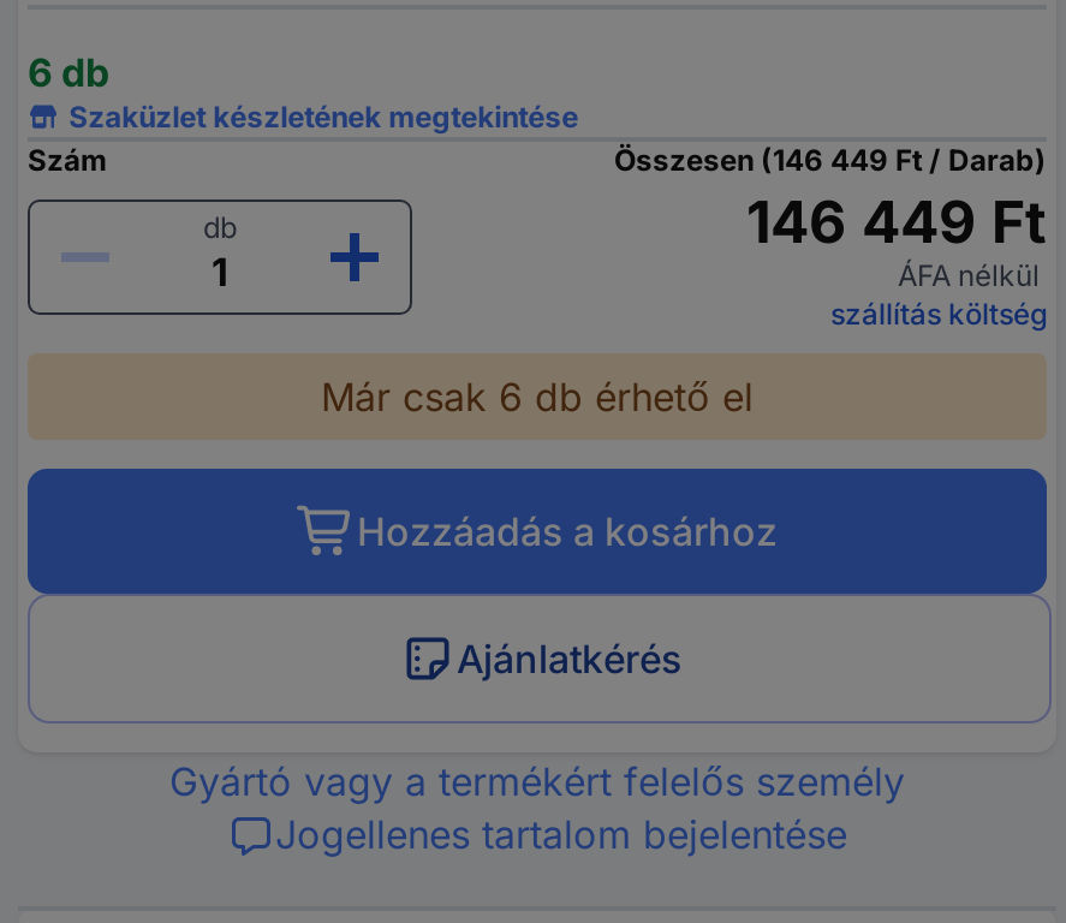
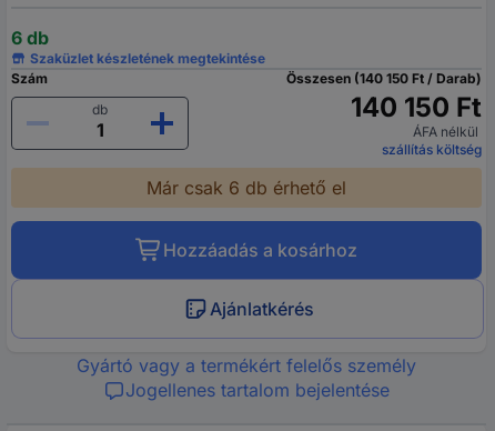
- Összesen (146 449 Ft / Darab)
+ Összesen (140 150 Ft / Darab)

- 146 449 Ft
+ 140 150 Ft
